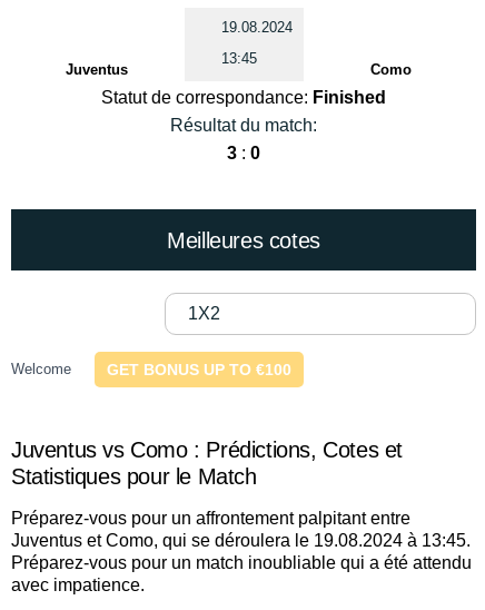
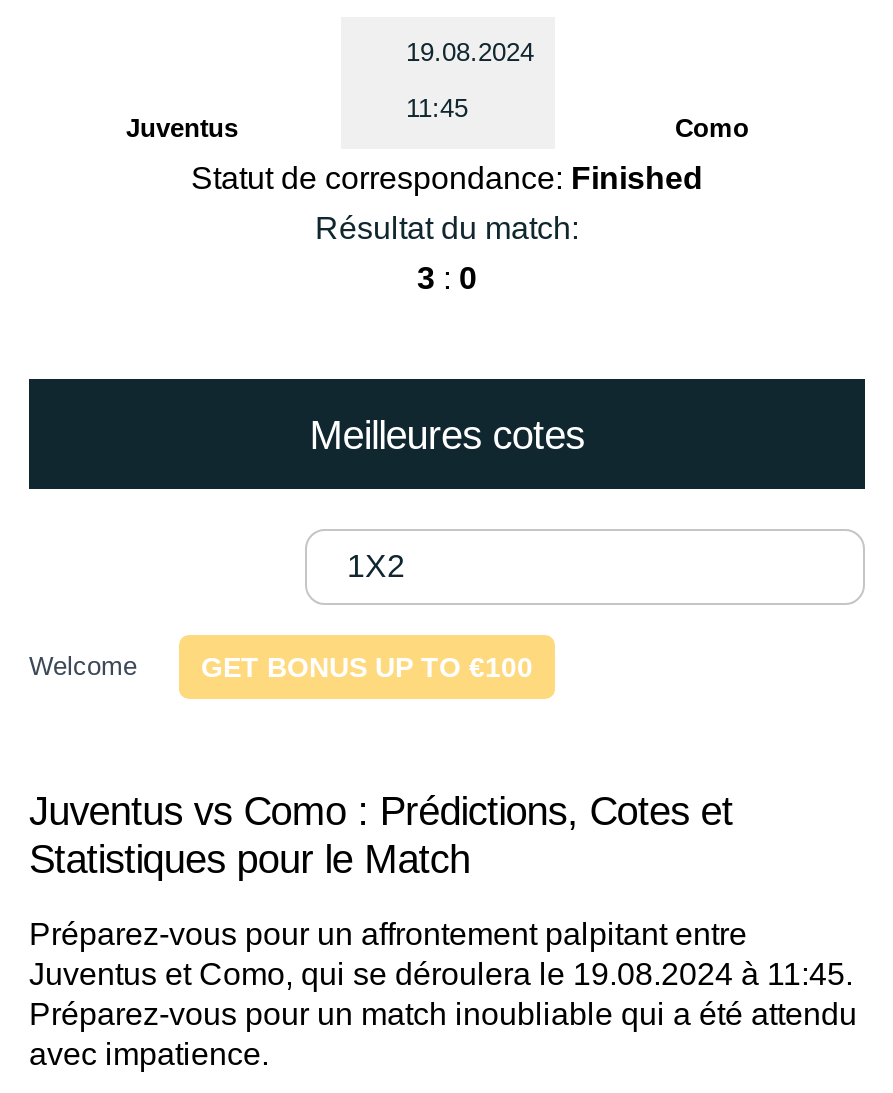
- 13:45
+ 11:45

- Juventus et Como, qui se déroulera le 19.08.2024 à 13:45.
+ Juventus et Como, qui se déroulera le 19.08.2024 à 11:45.
